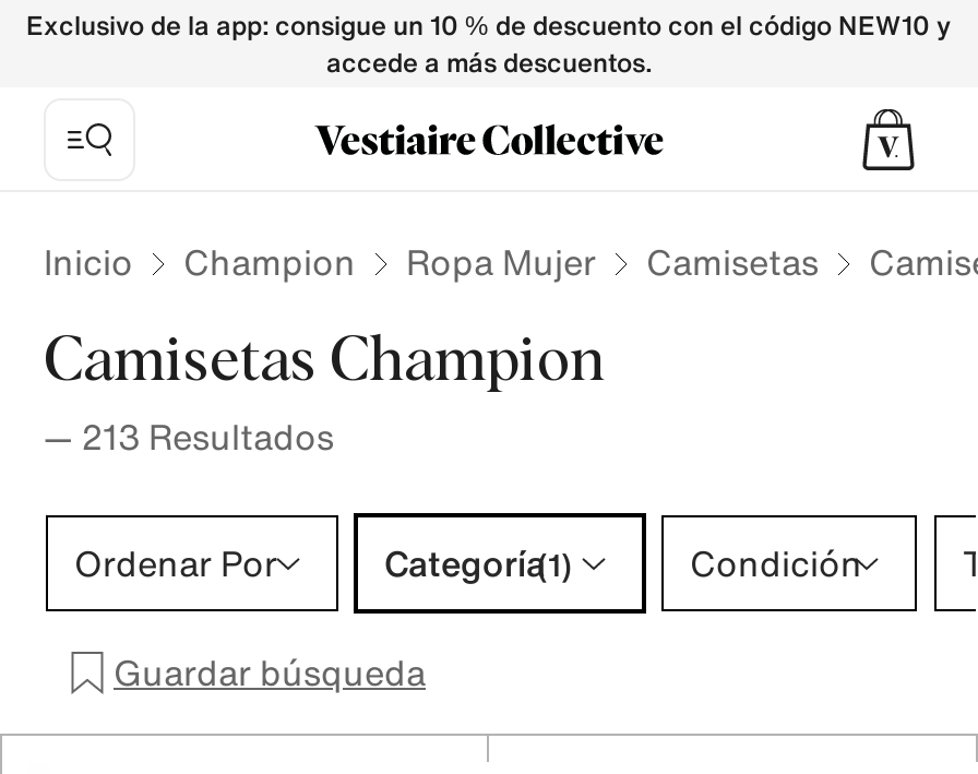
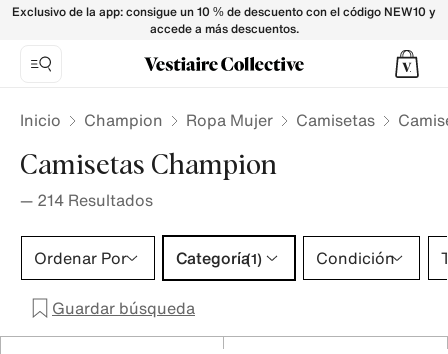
- — 213 Resultados
+ — 214 Resultados
